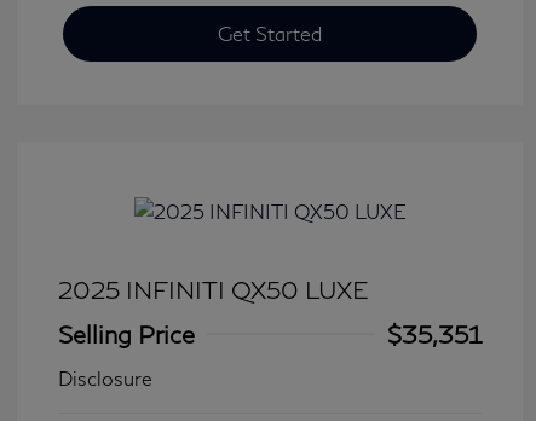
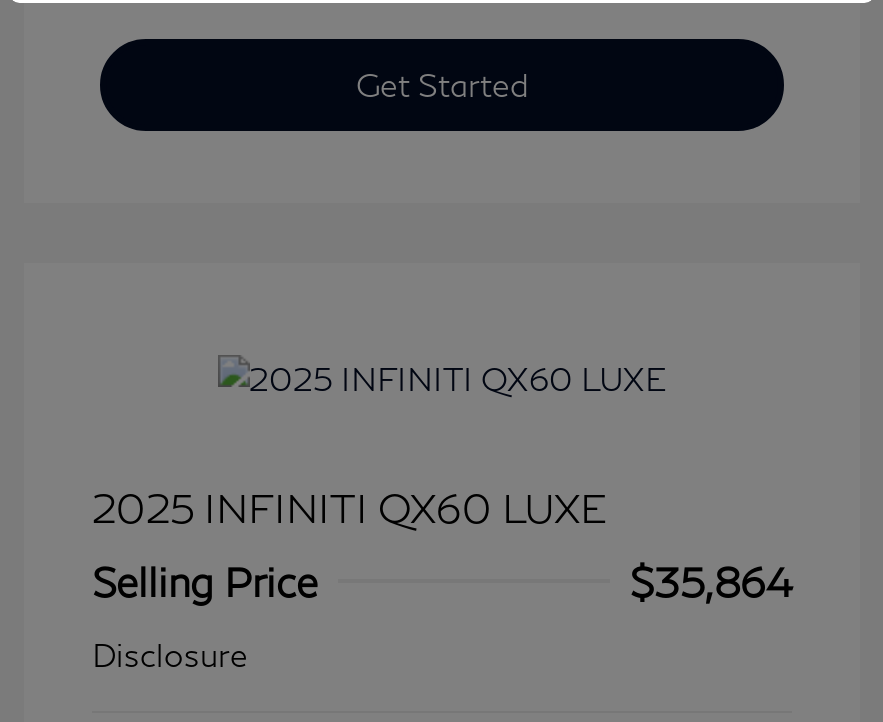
- 2025 INFINITI QX50 LUXE
+ 2025 INFINITI QX60 LUXE

- $35,351
+ $35,864
